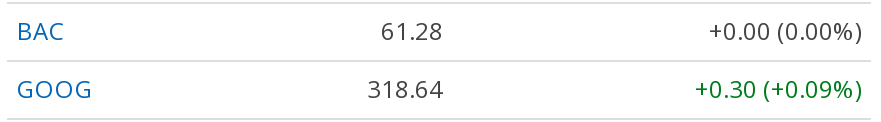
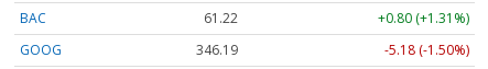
- 61.28
+ 61.22

- +0.00 (0.00%)
+ +0.80 (+1.31%)

- 318.64
+ 346.19

- +0.30 (+0.09%)
+ -5.18 (-1.50%)
